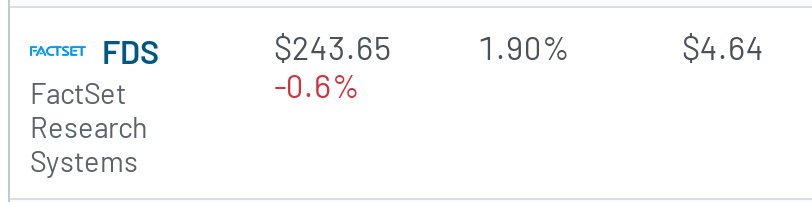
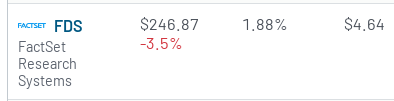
- $243.65
+ $246.87

- 1.90%
+ 1.88%

- -0.6%
+ -3.5%
